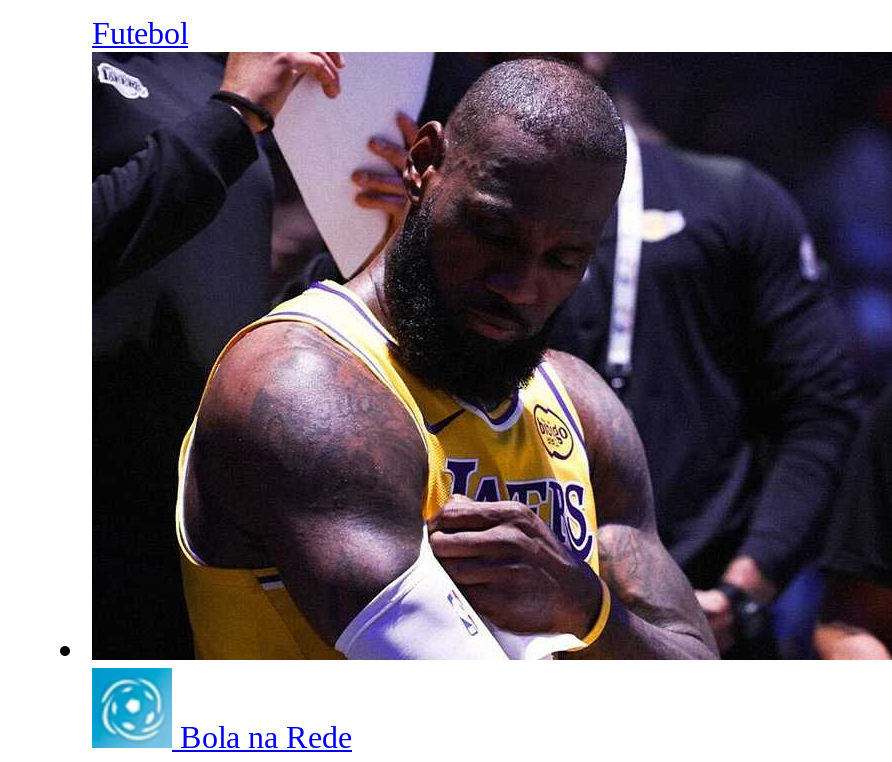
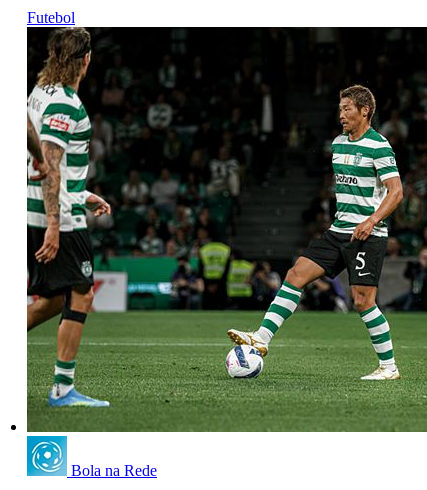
- [image]
+ [image]
